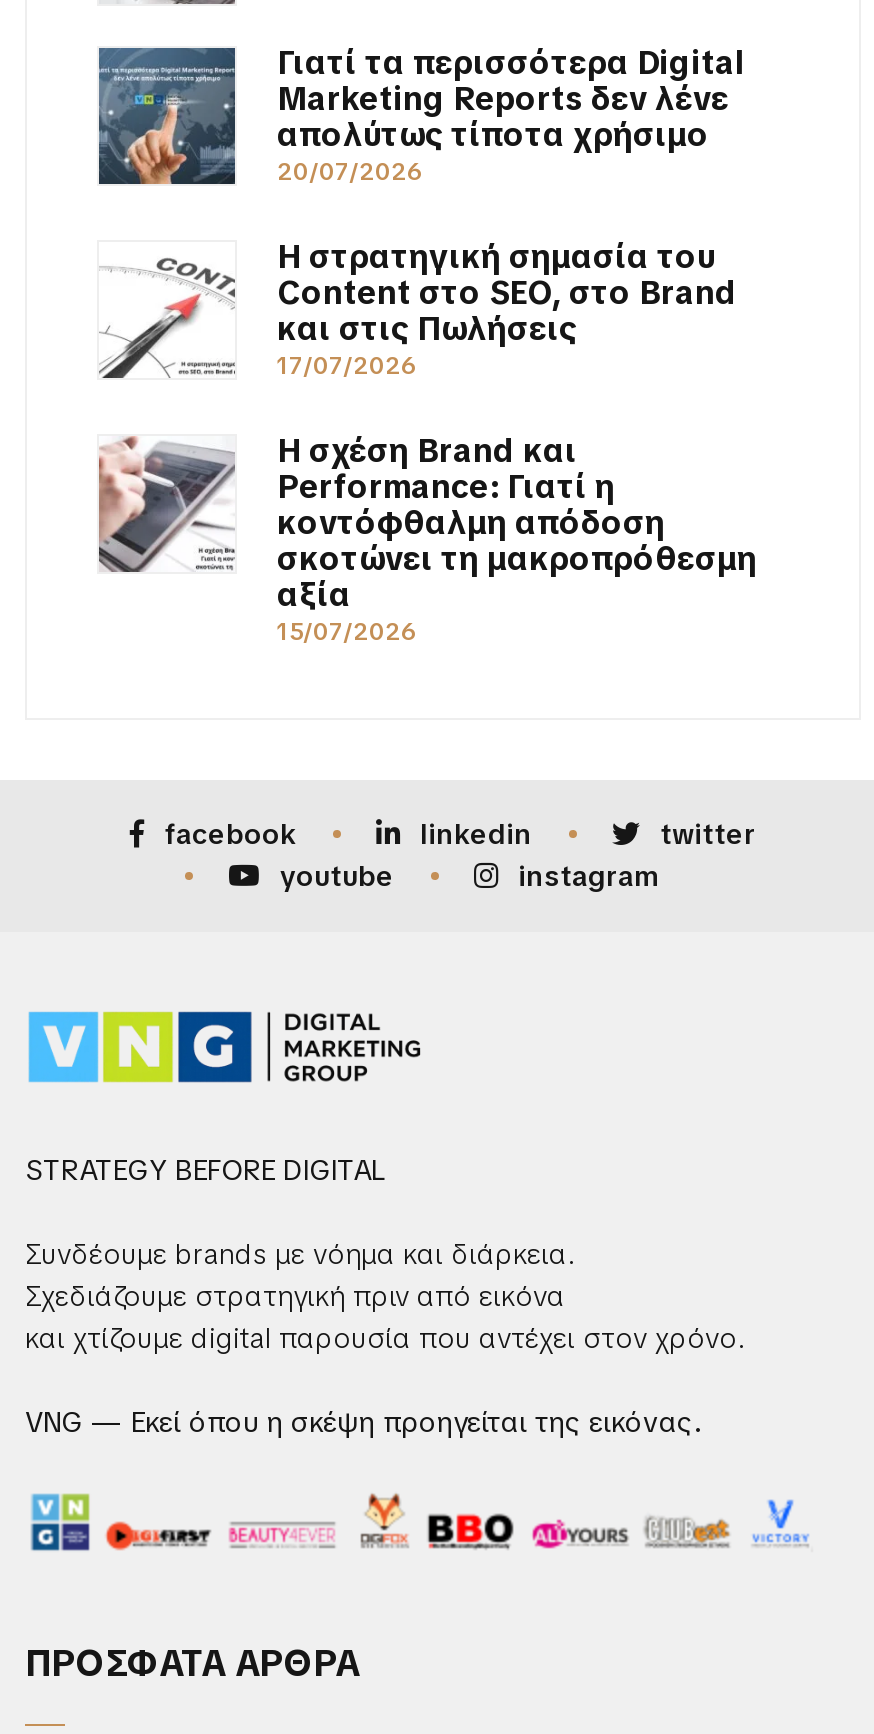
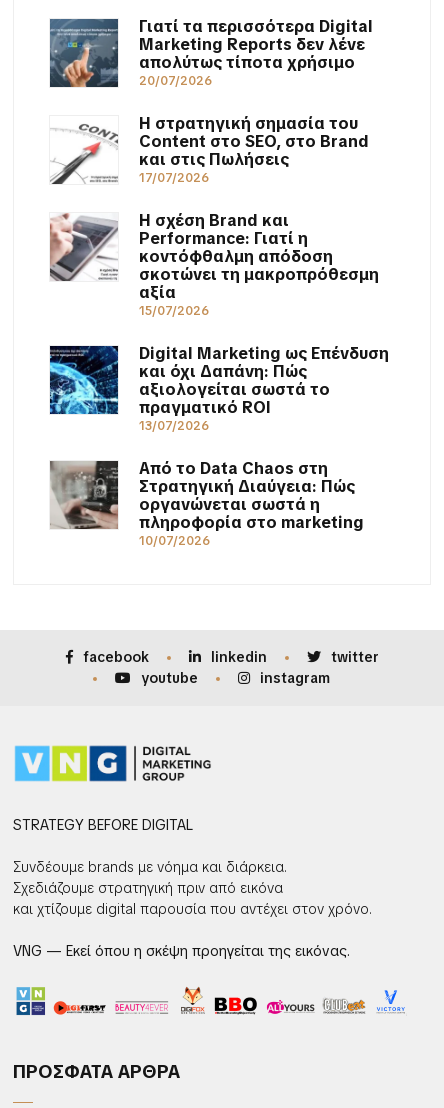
+ [image]
+ Digital Marketing ως Επένδυση
+ και όχι Δαπάνη: Πώς
+ αξιολογείται σωστά το
+ πραγματικό ROI
+ 13/07/2026
+ Από το Data Chaos στη
+ Στρατηγική Διαύγεια: Πώς
+ οργανώνεται σωστά η
+ πληροφορία στο marketing
+ 10/07/2026

+ [image]
